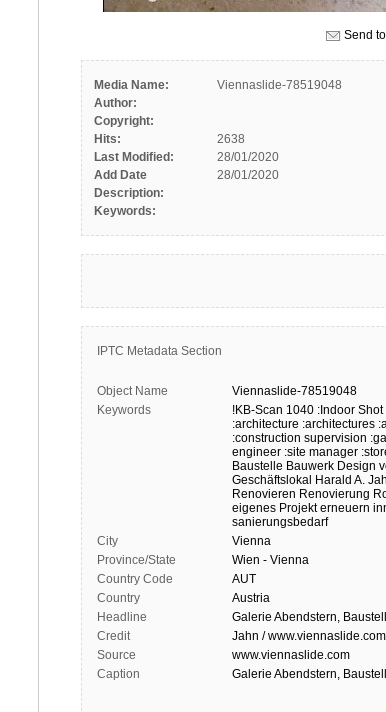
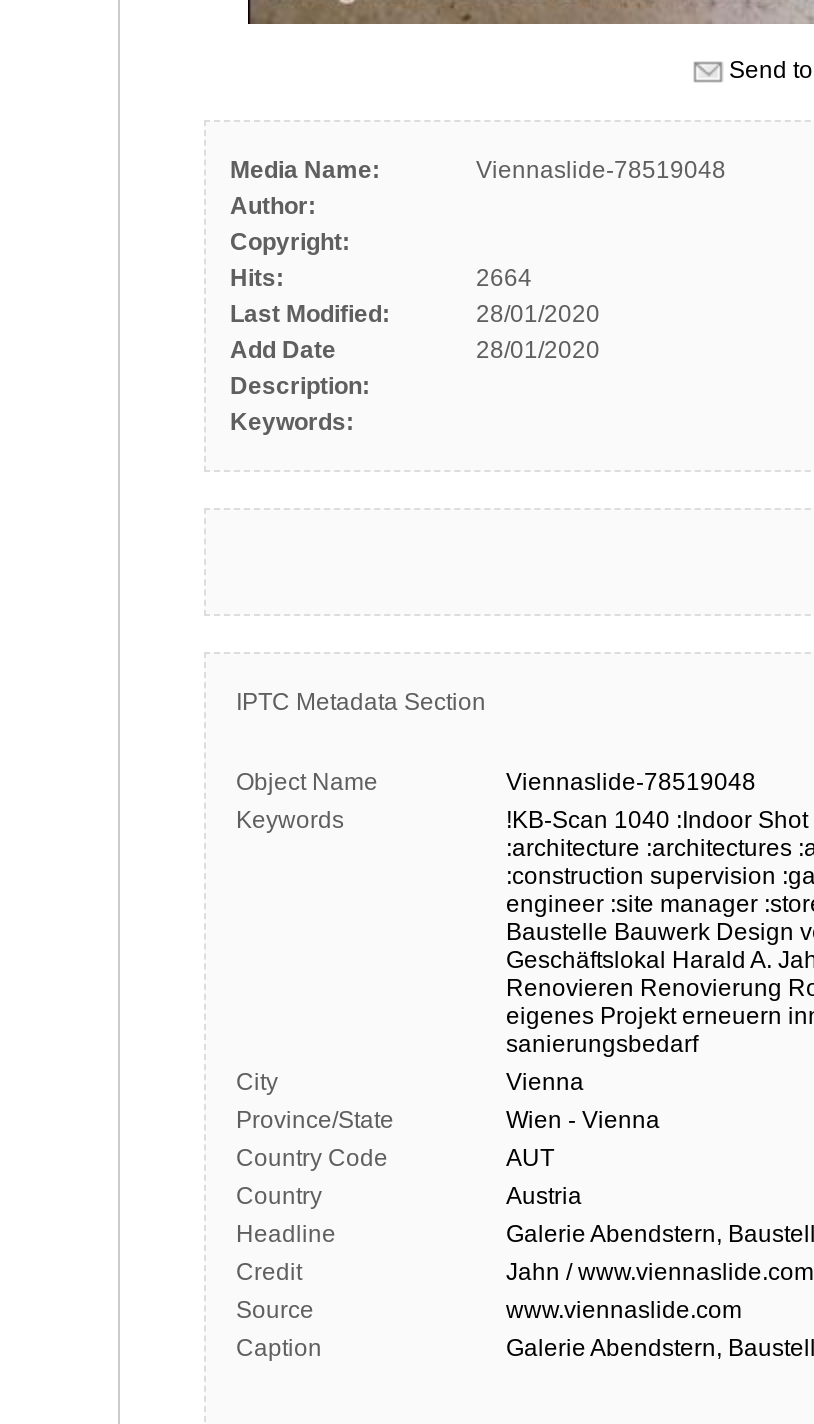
- 2638
+ 2664
